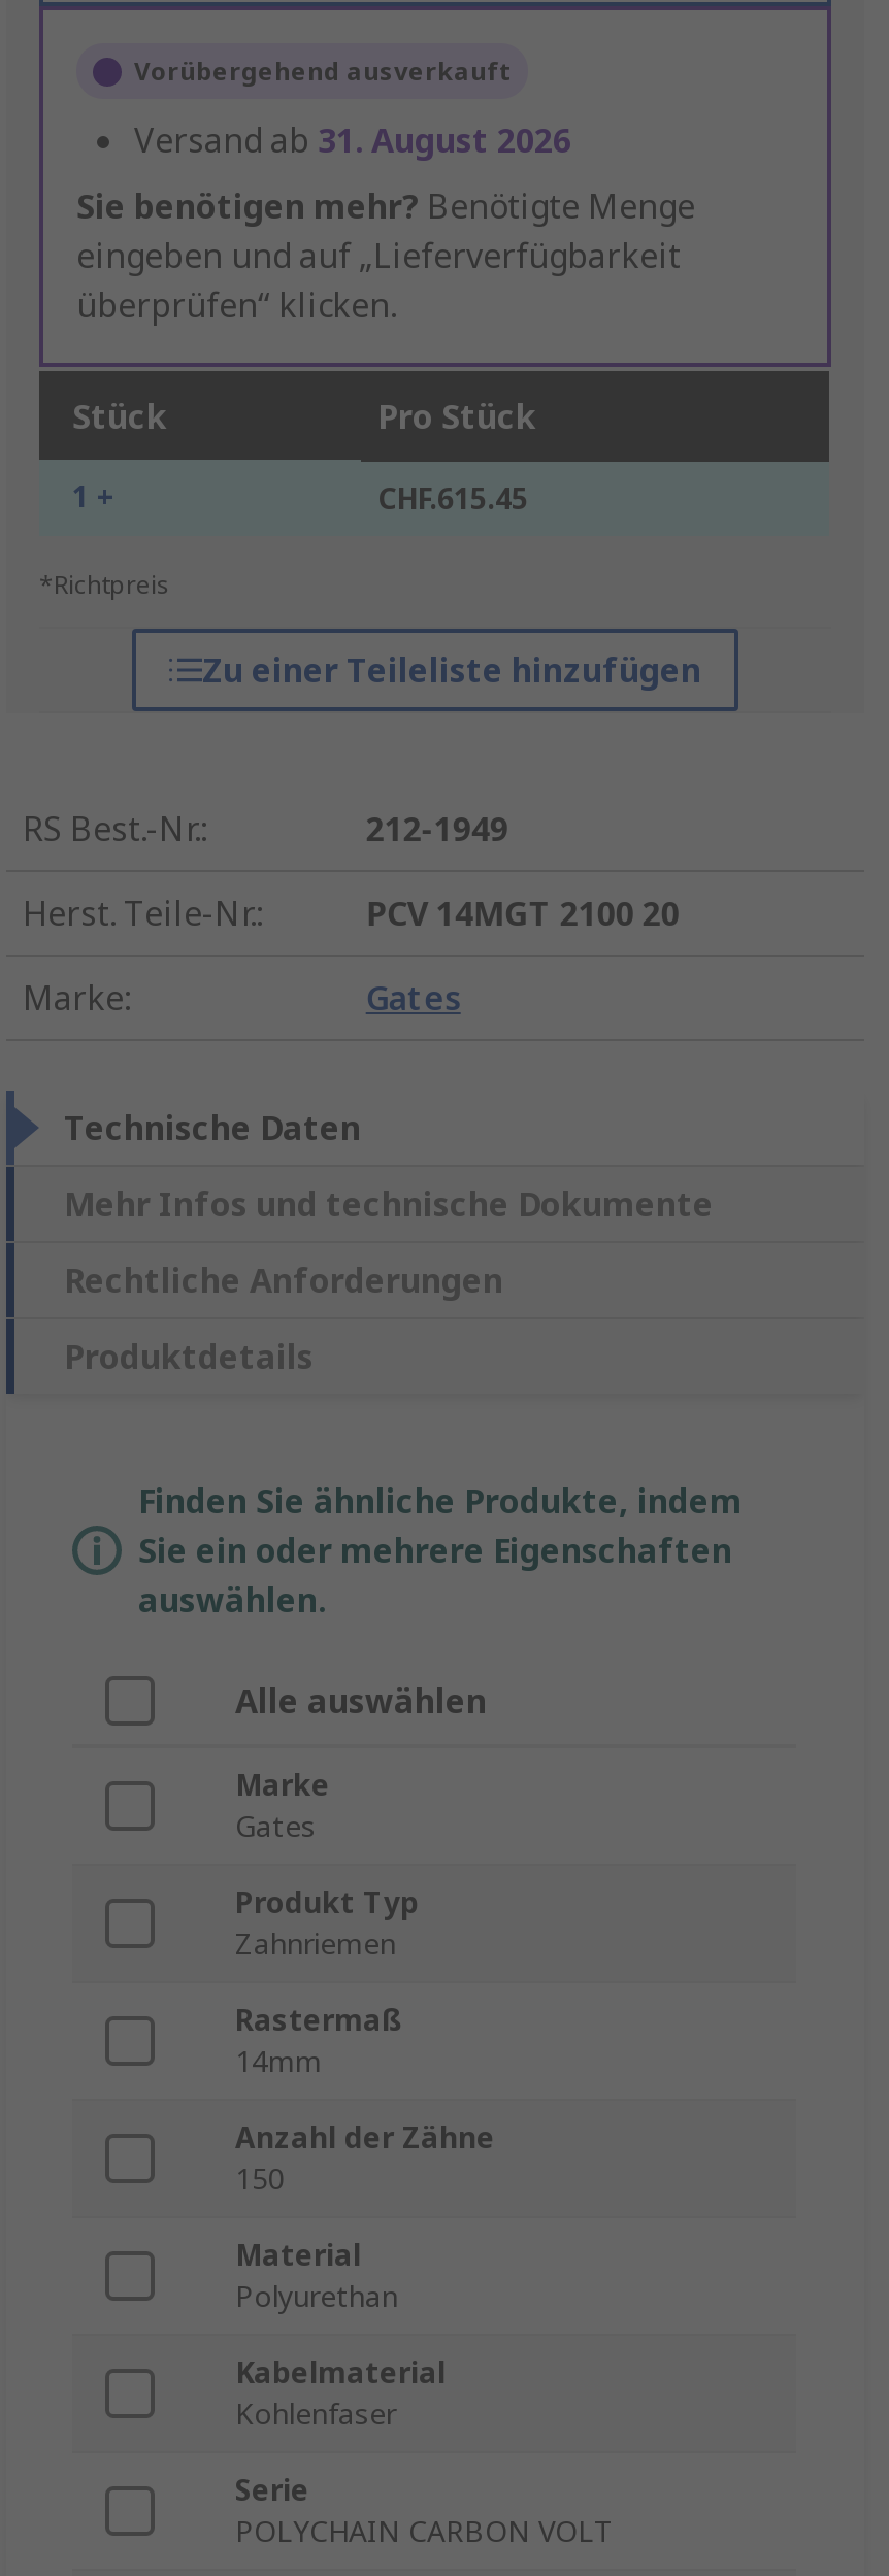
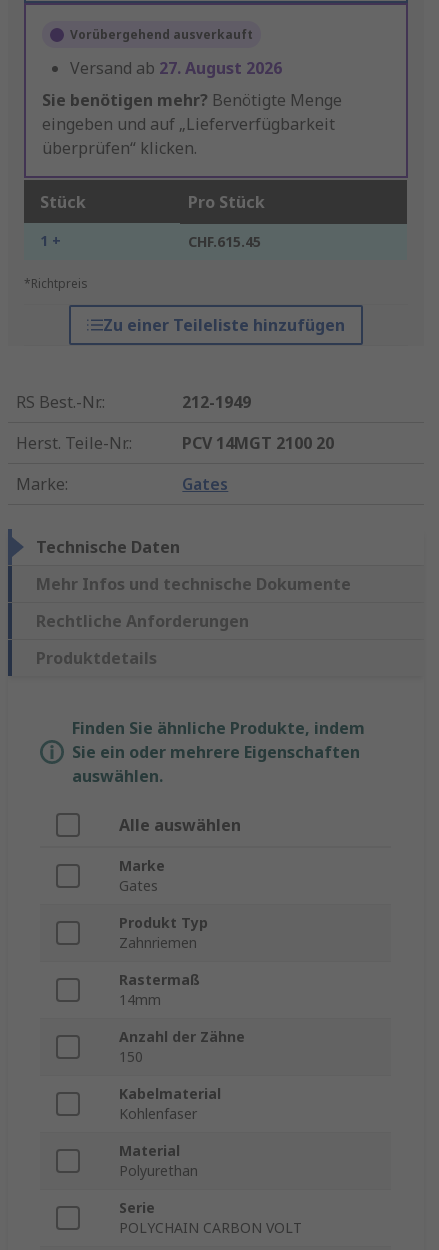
- Versand ab 31. August 2026
+ Versand ab 27. August 2026

moved down: Material | Polyurethan

moved up: Kabelmaterial | Kohlenfaser
